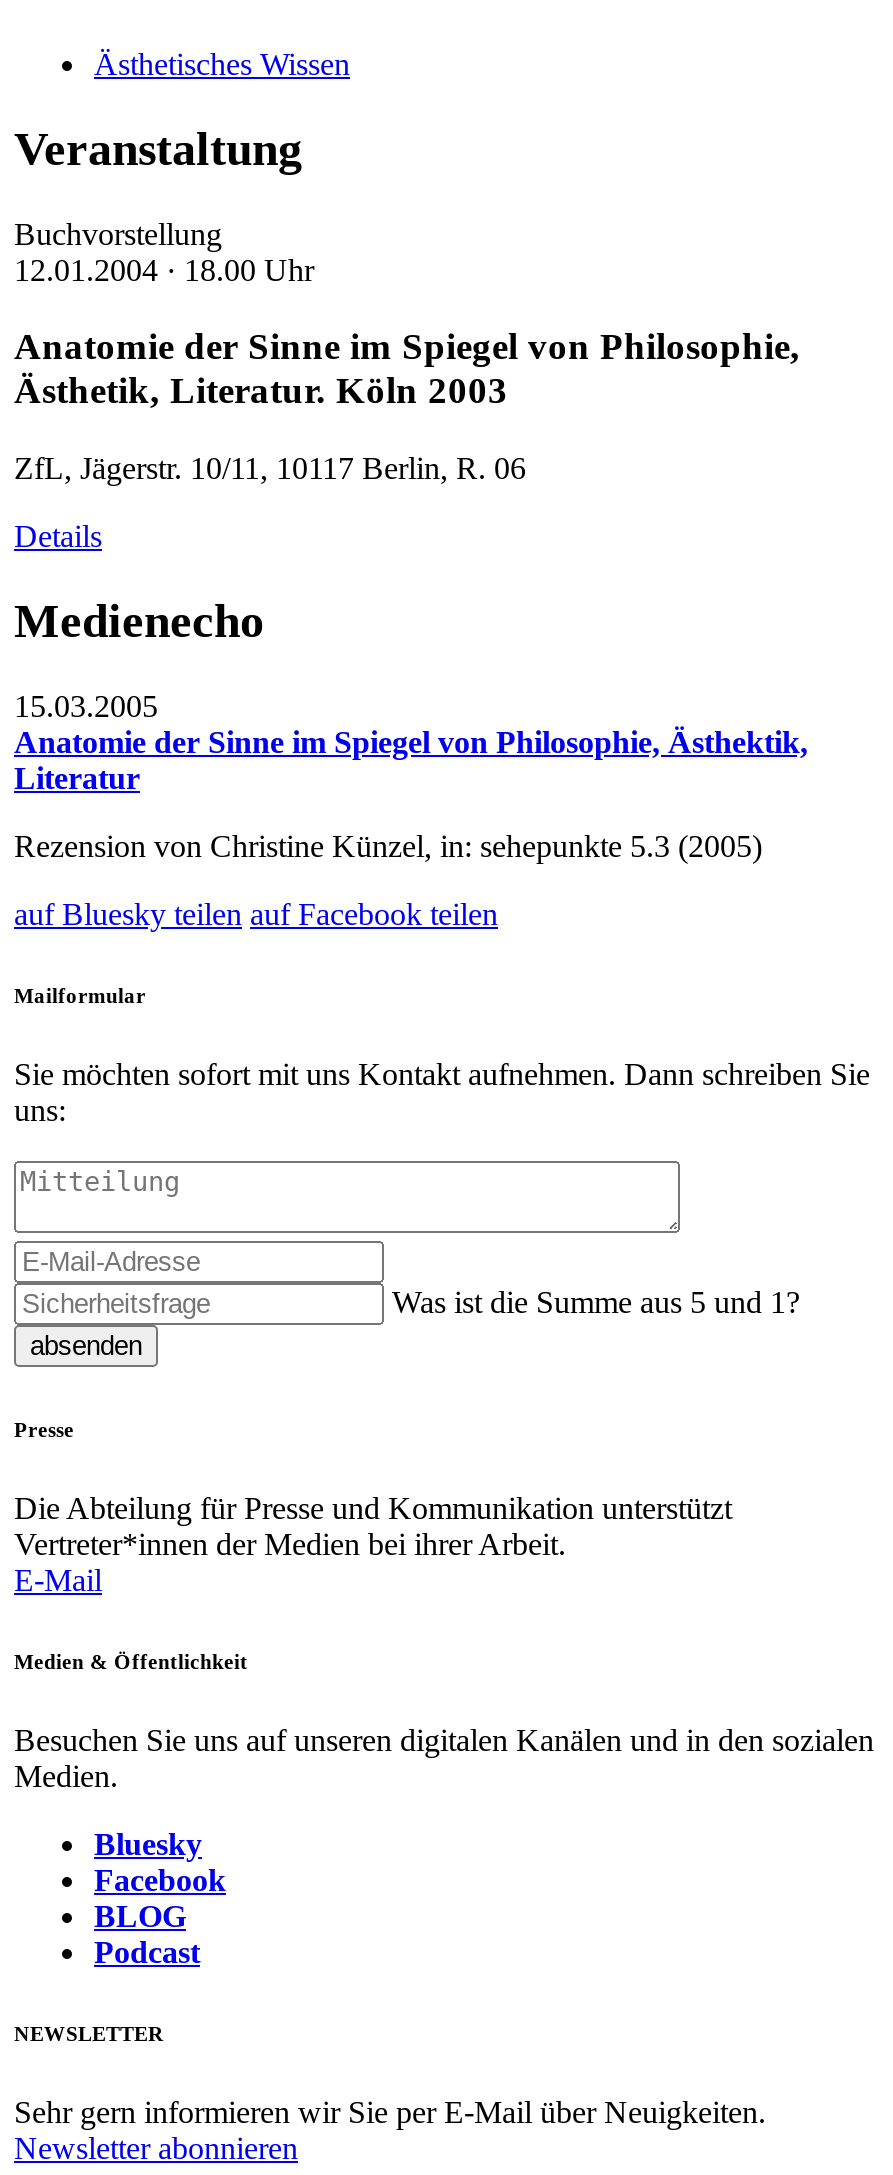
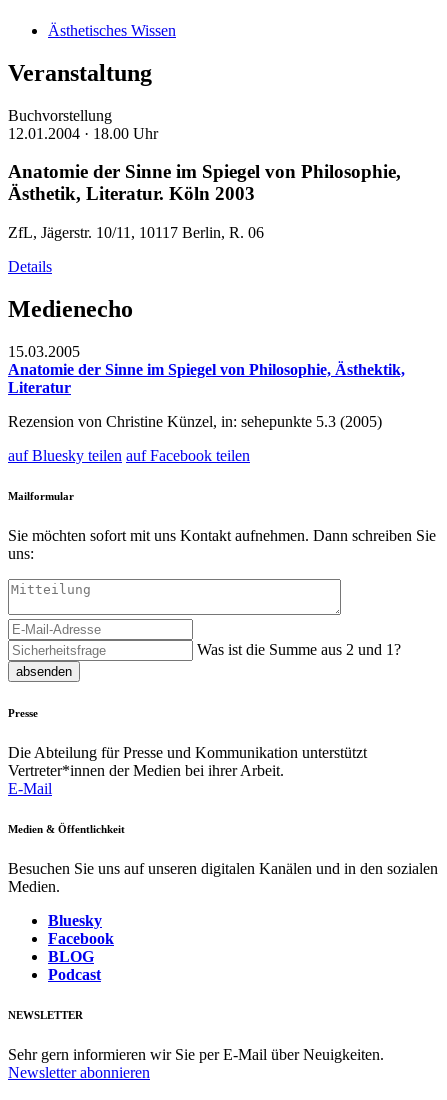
- Was ist die Summe aus 5 und 1?
+ Was ist die Summe aus 2 und 1?
